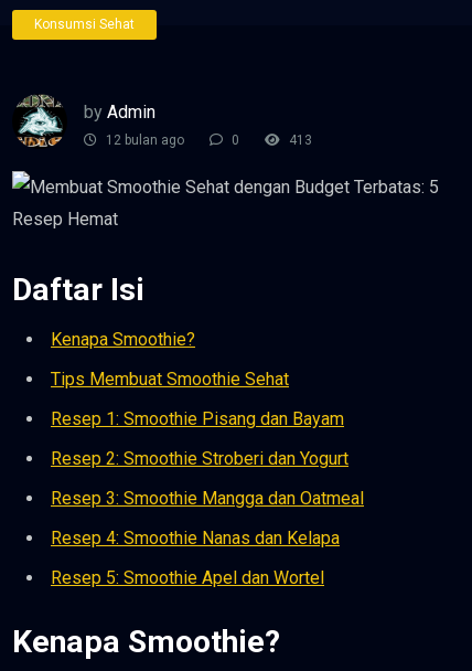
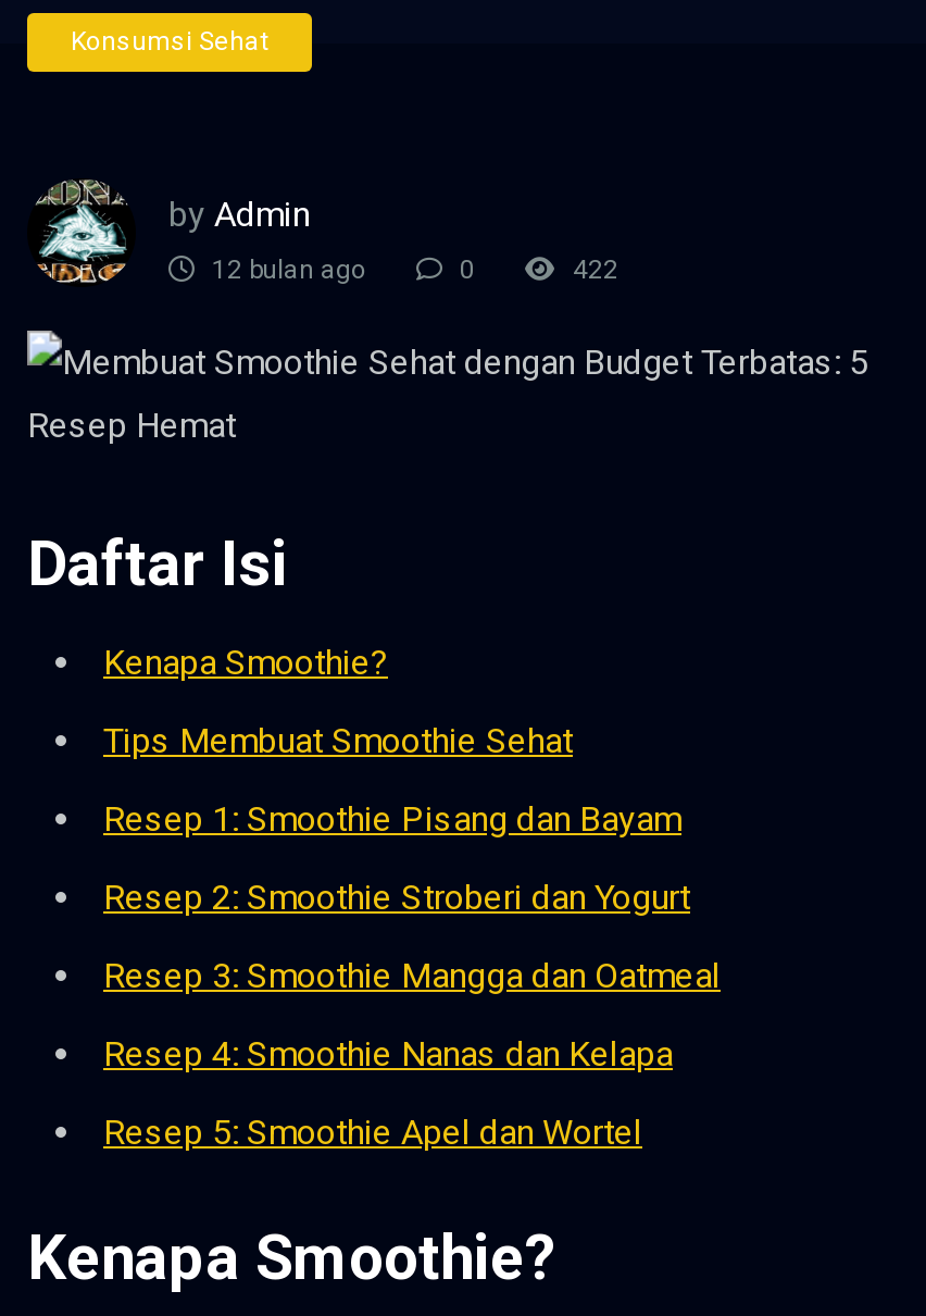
- 413
+ 422
